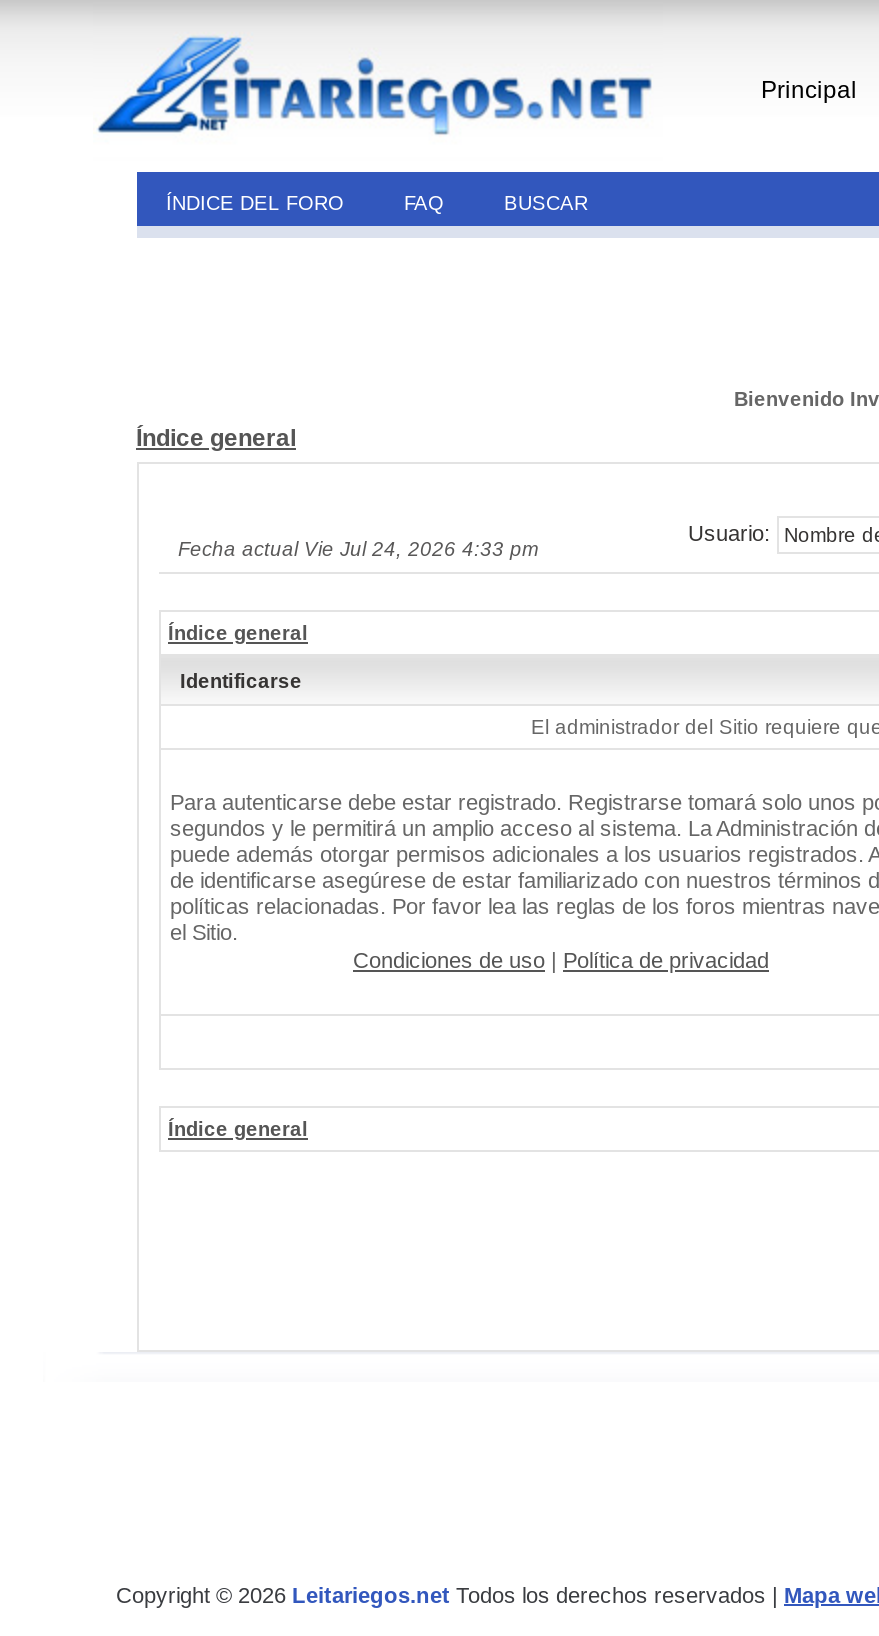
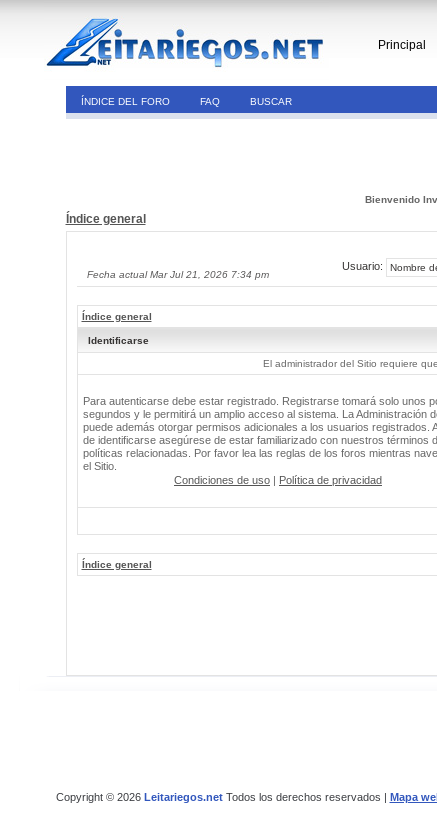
- Fecha actual Vie Jul 24, 2026 4:33 pm
+ Fecha actual Mar Jul 21, 2026 7:34 pm
